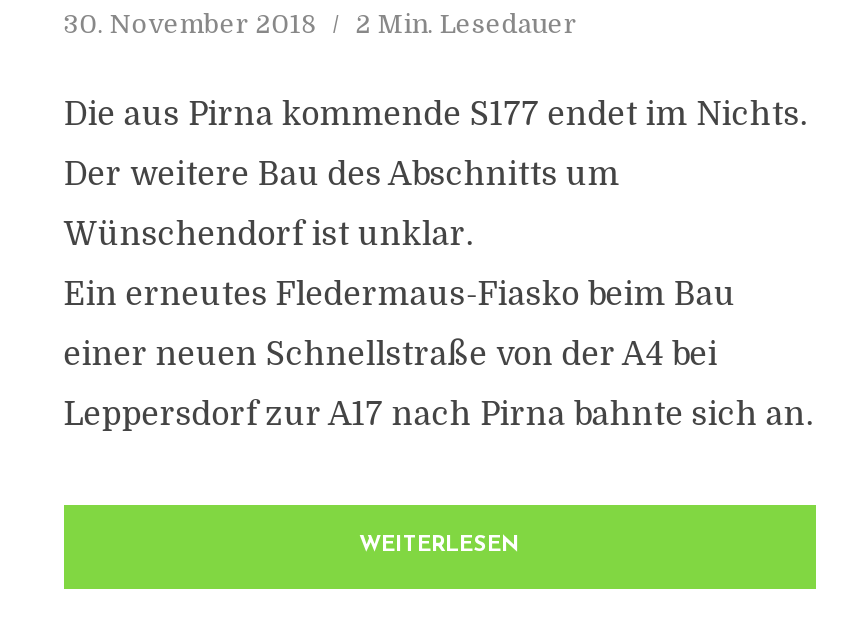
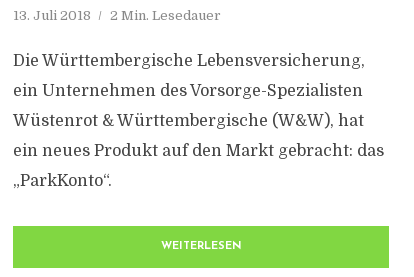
- 30. November 2018 2 Min. Lesedauer
+ 13. Juli 2018 2 Min. Lesedauer

- Die aus Pirna kommende S177 endet im Nichts.
- Der weitere Bau des Abschnitts um
- Wünschendorf ist unklar.
- Ein erneutes Fledermaus-Fiasko beim Bau
- einer neuen Schnellstraße von der A4 bei
- Leppersdorf zur A17 nach Pirna bahnte sich an.
+ Die Württembergische Lebensversicherung,
+ ein Unternehmen des Vorsorge-Spezialisten
+ Wüstenrot & Württembergische (W&W), hat
+ ein neues Produkt auf den Markt gebracht: das
+ „ParkKonto“.
